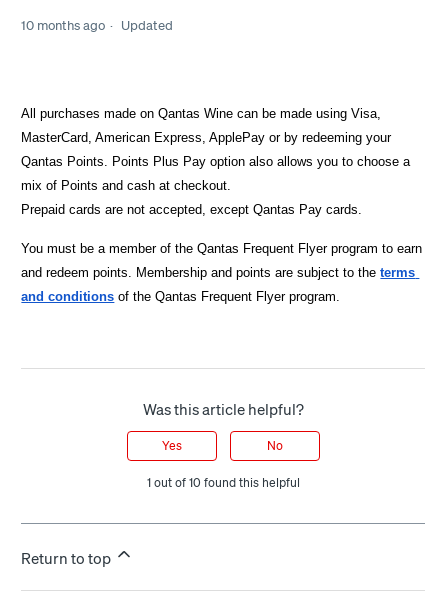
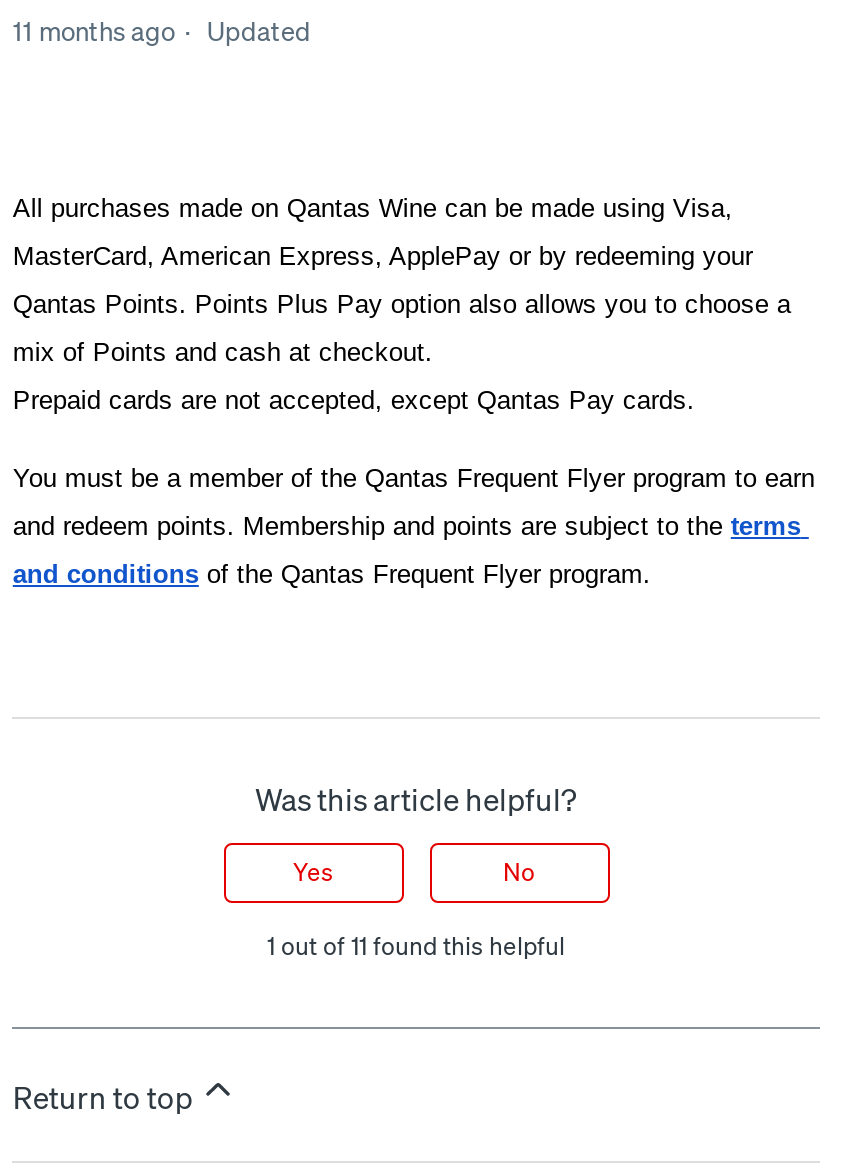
- 10 months ago Updated
+ 11 months ago Updated

- 1 out of 10 found this helpful
+ 1 out of 11 found this helpful
